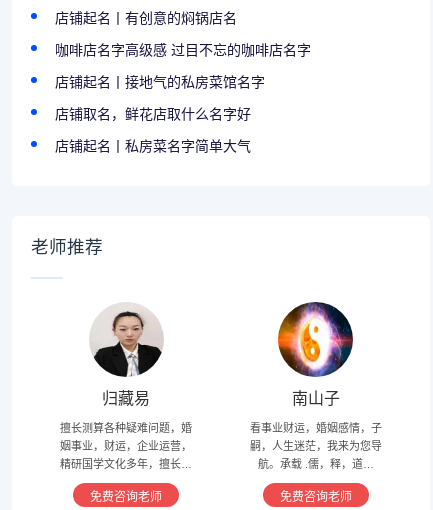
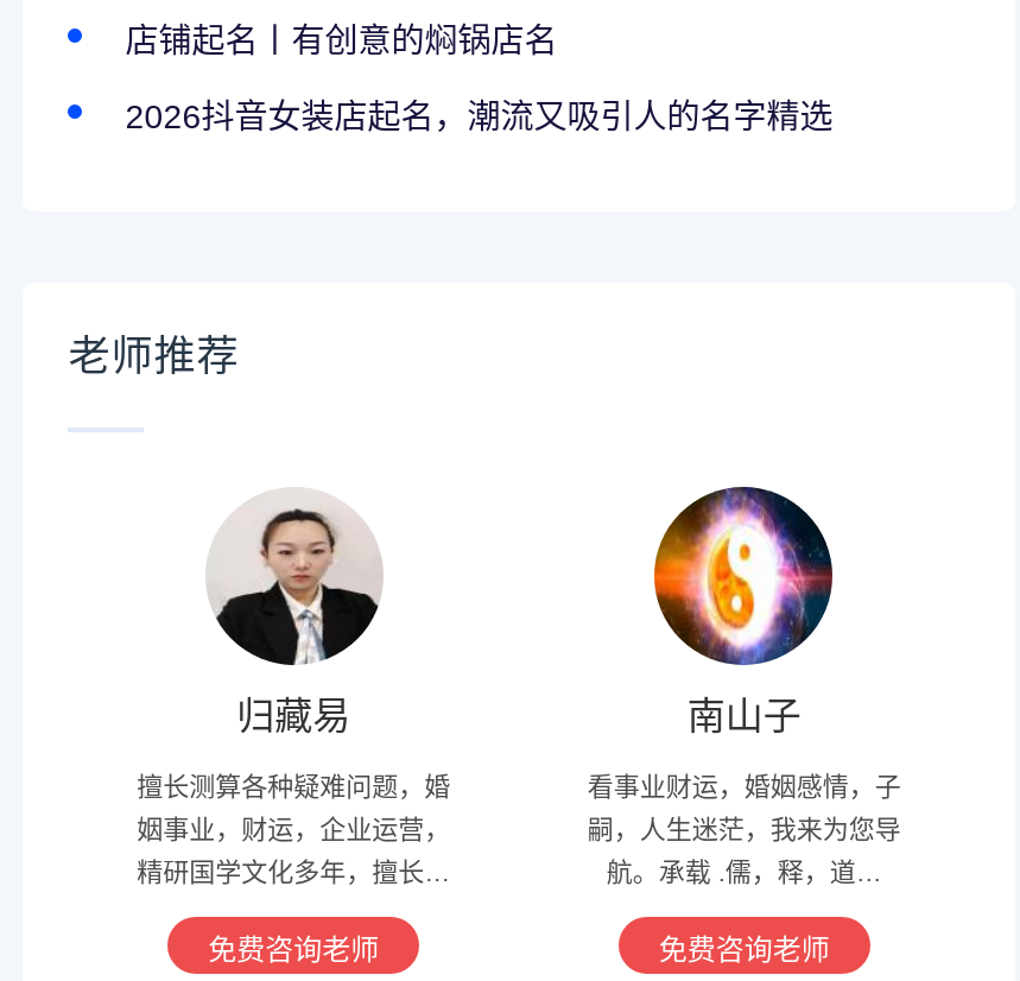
- 咖啡店名字高级感 过目不忘的咖啡店名字
- 店铺起名丨接地气的私房菜馆名字
- 店铺取名，鲜花店取什么名字好
- 店铺起名丨私房菜名字简单大气
+ 2026抖音女装店起名，潮流又吸引人的名字精选
